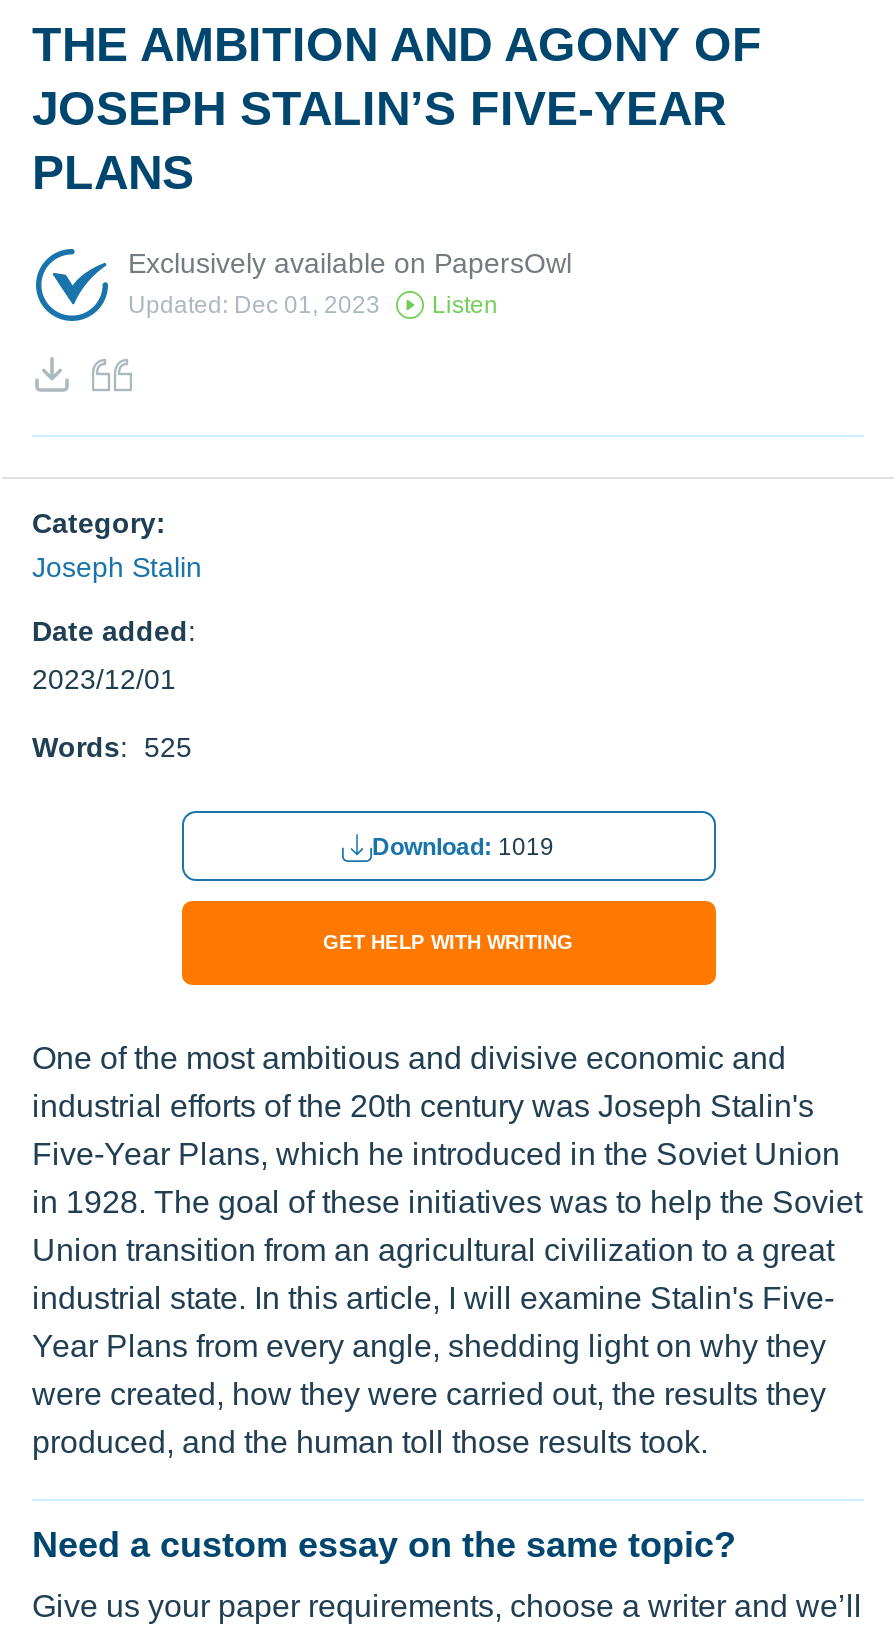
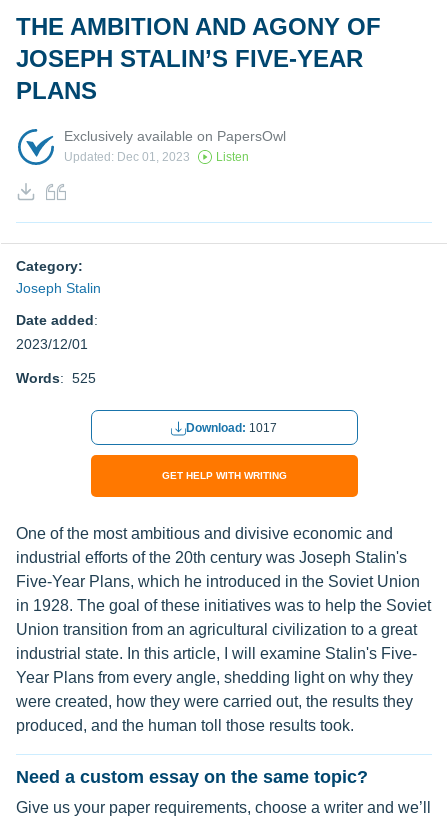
- Download: 1019
+ Download: 1017
